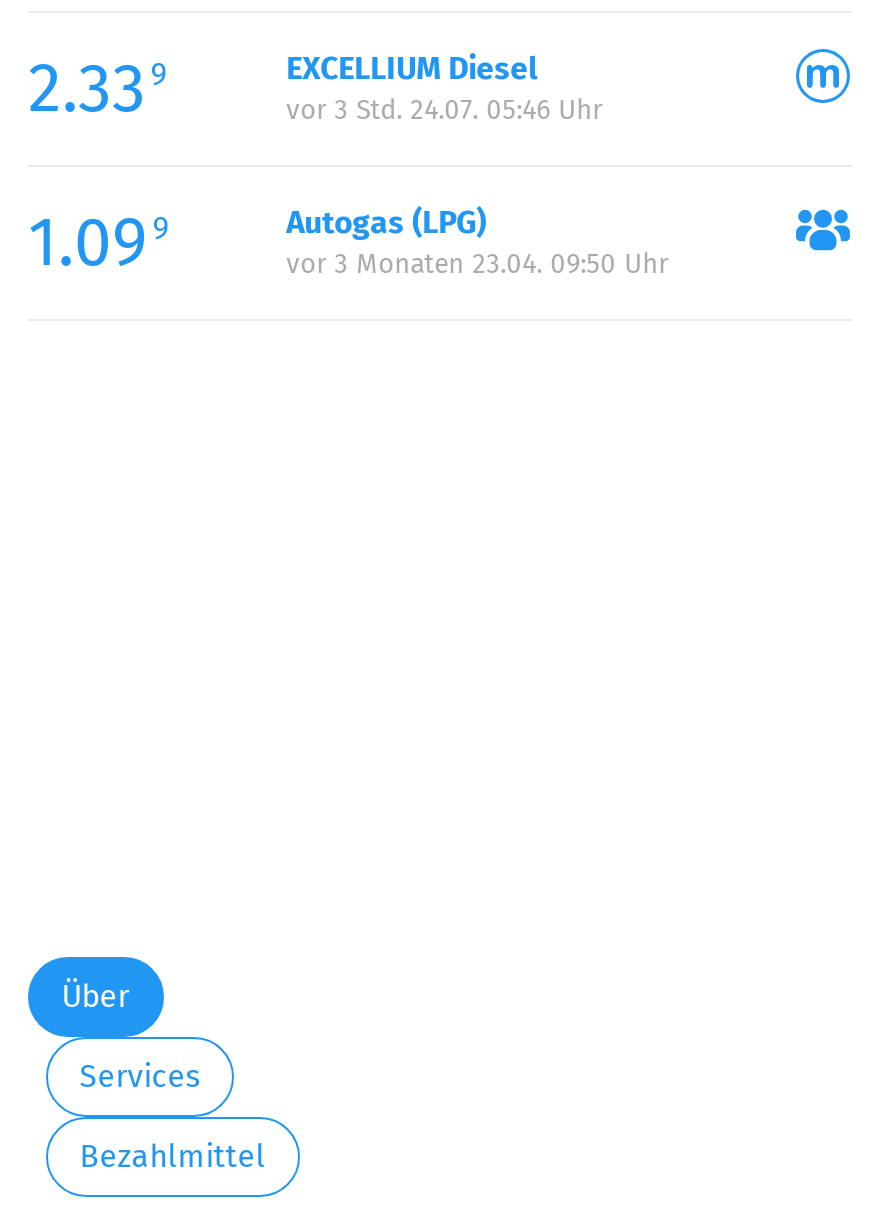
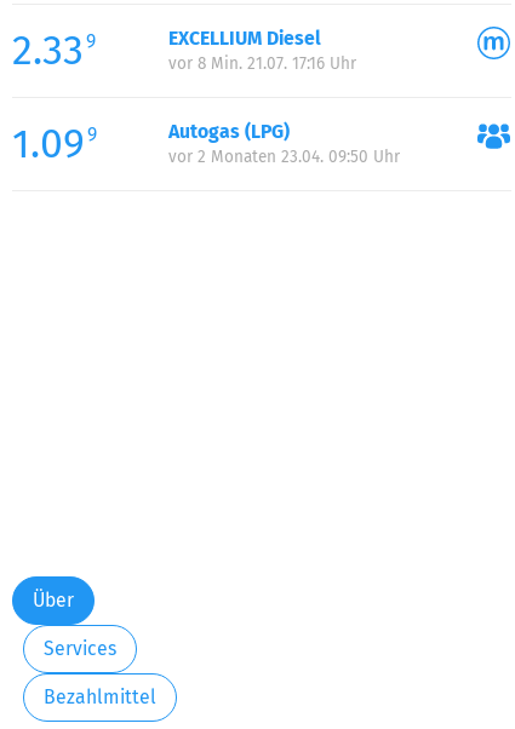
- vor 3 Std. 24.07. 05:46 Uhr
+ vor 8 Min. 21.07. 17:16 Uhr

- vor 3 Monaten 23.04. 09:50 Uhr
+ vor 2 Monaten 23.04. 09:50 Uhr
